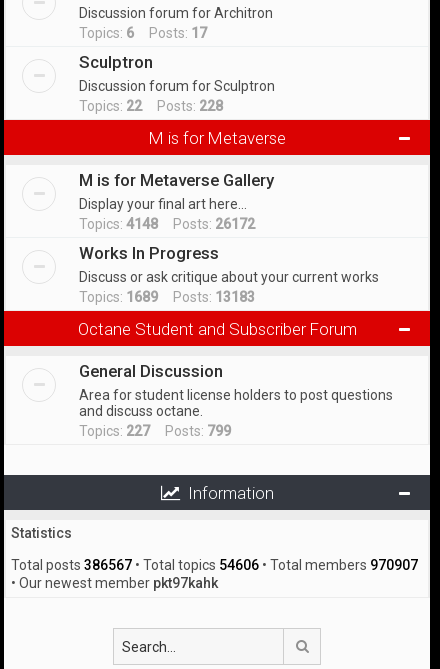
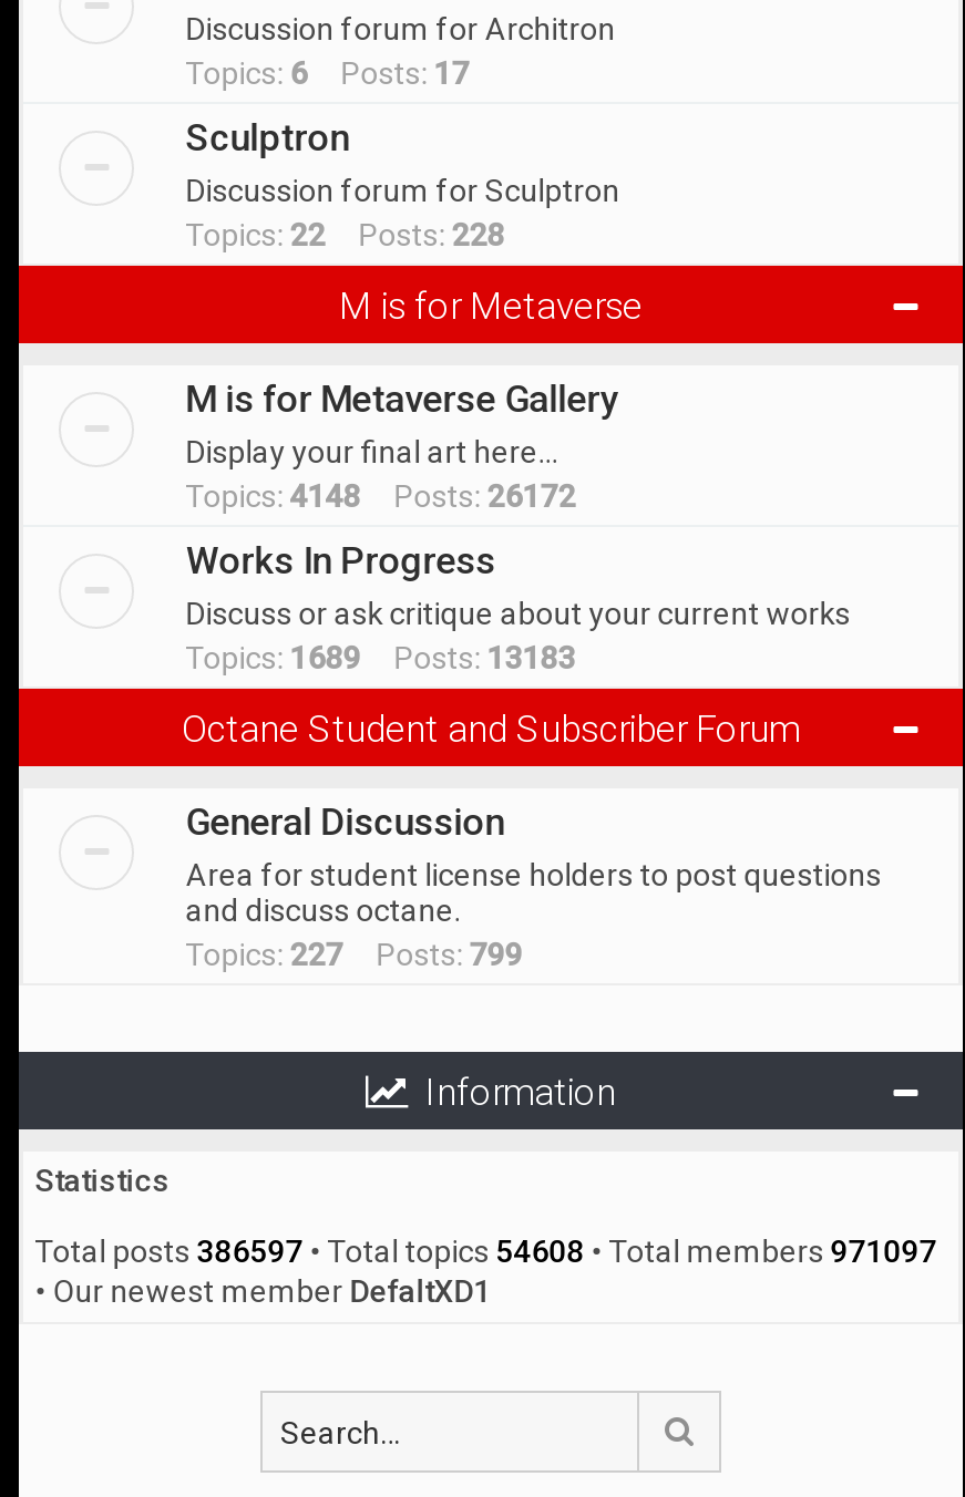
- Total posts 386567 • Total topics 54606 • Total members 970907
+ Total posts 386597 • Total topics 54608 • Total members 971097

- • Our newest member pkt97kahk
+ • Our newest member DefaltXD1
